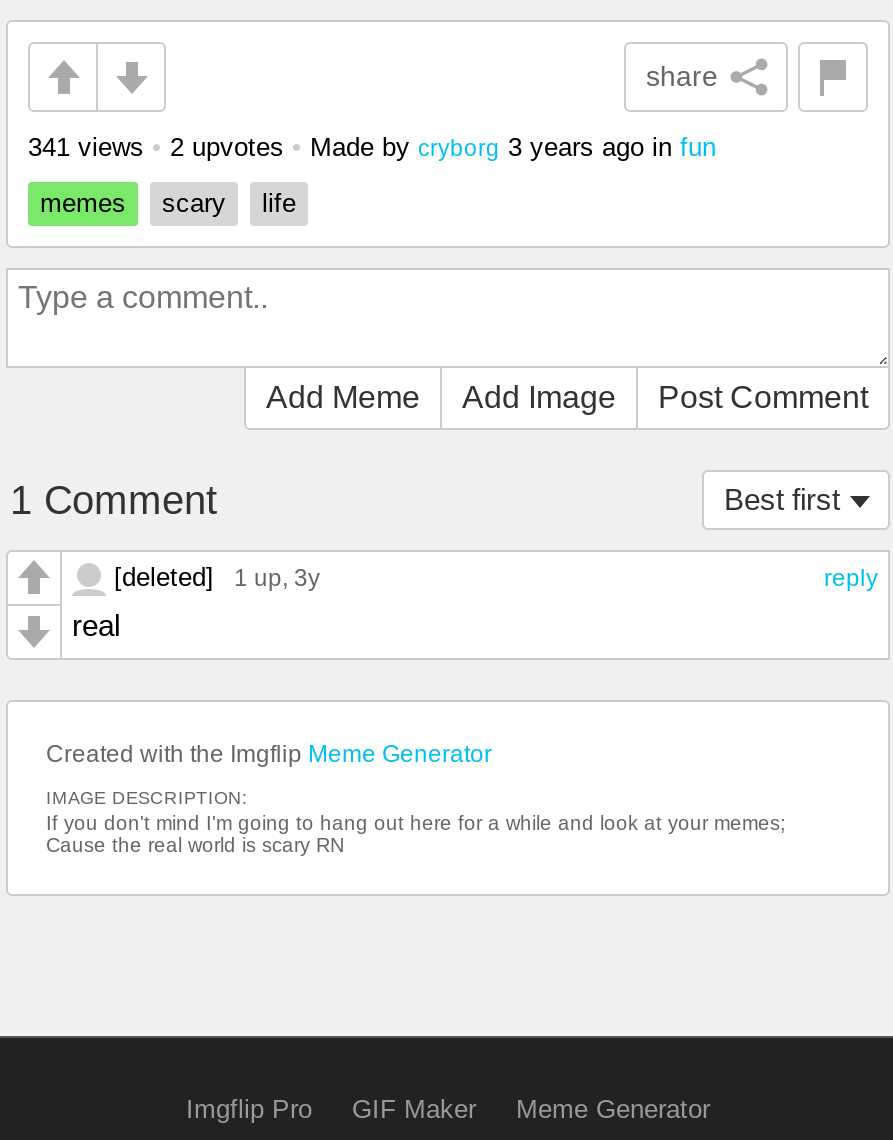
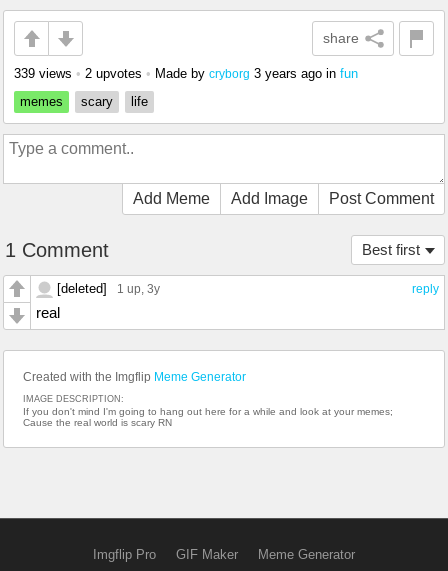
- 341 views • 2 upvotes • Made by cryborg 3 years ago in fun
+ 339 views • 2 upvotes • Made by cryborg 3 years ago in fun
